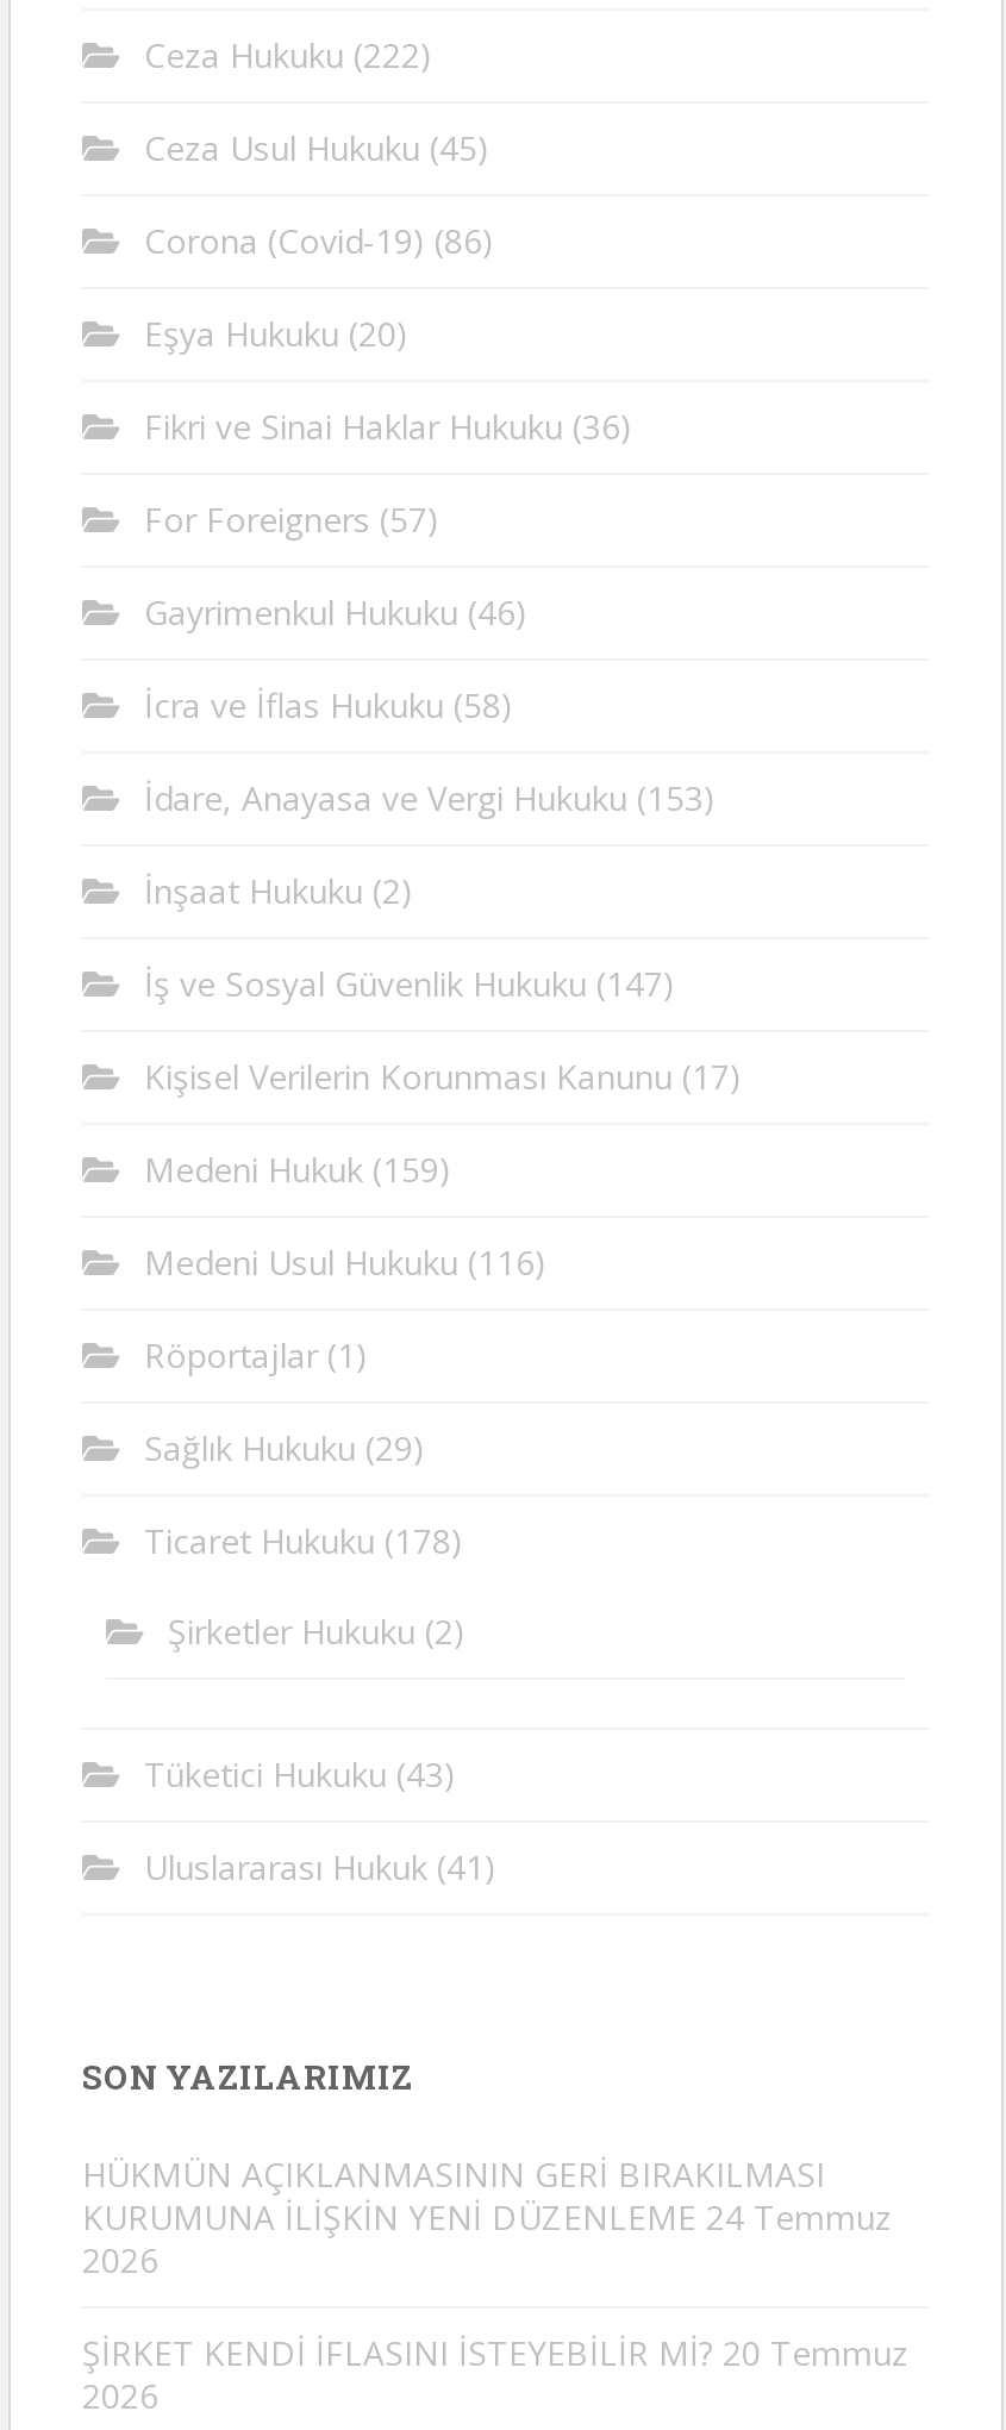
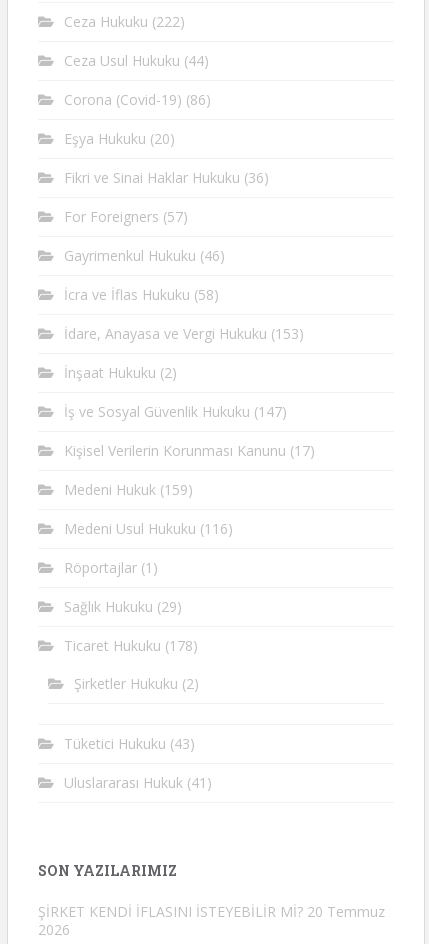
- Ceza Usul Hukuku (45)
+ Ceza Usul Hukuku (44)

- HÜKMÜN AÇIKLANMASININ GERİ BIRAKILMASI
- KURUMUNA İLİŞKİN YENİ DÜZENLEME 24 Temmuz
- 2026
